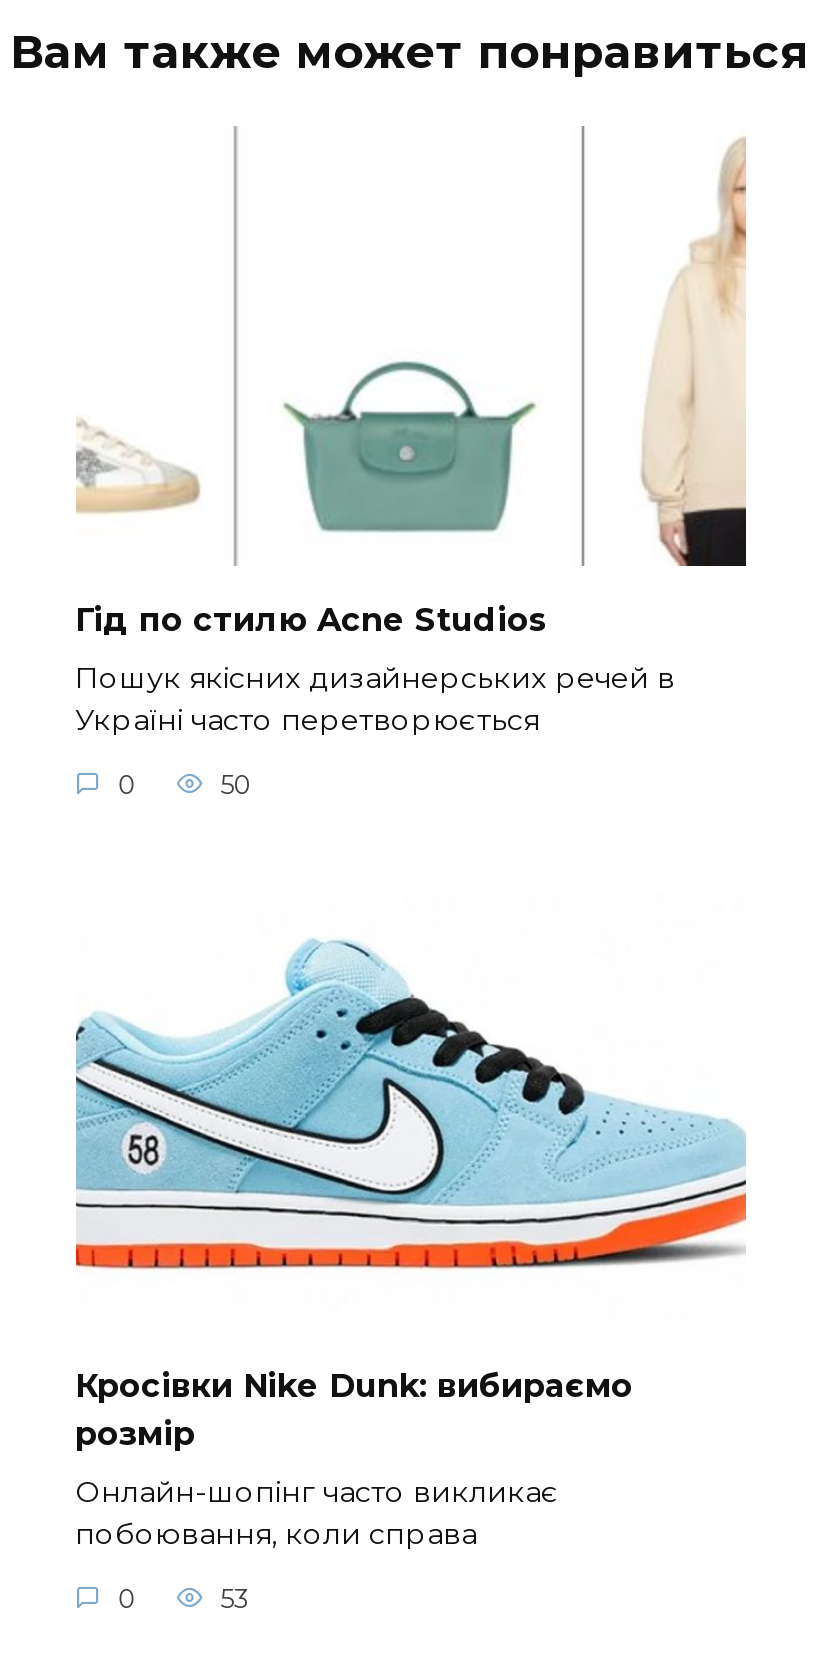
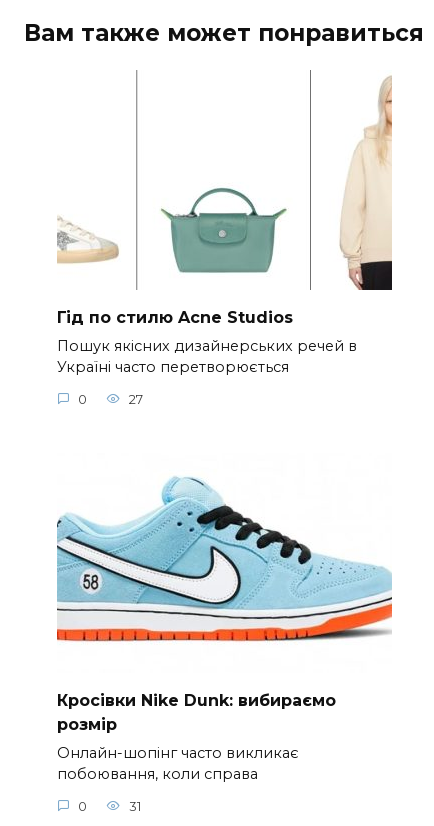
- 50
+ 27

- 53
+ 31
